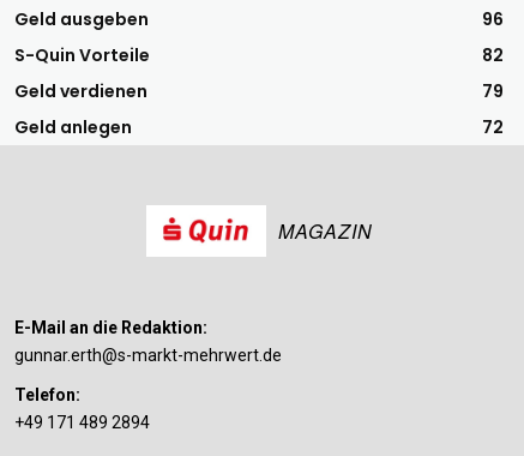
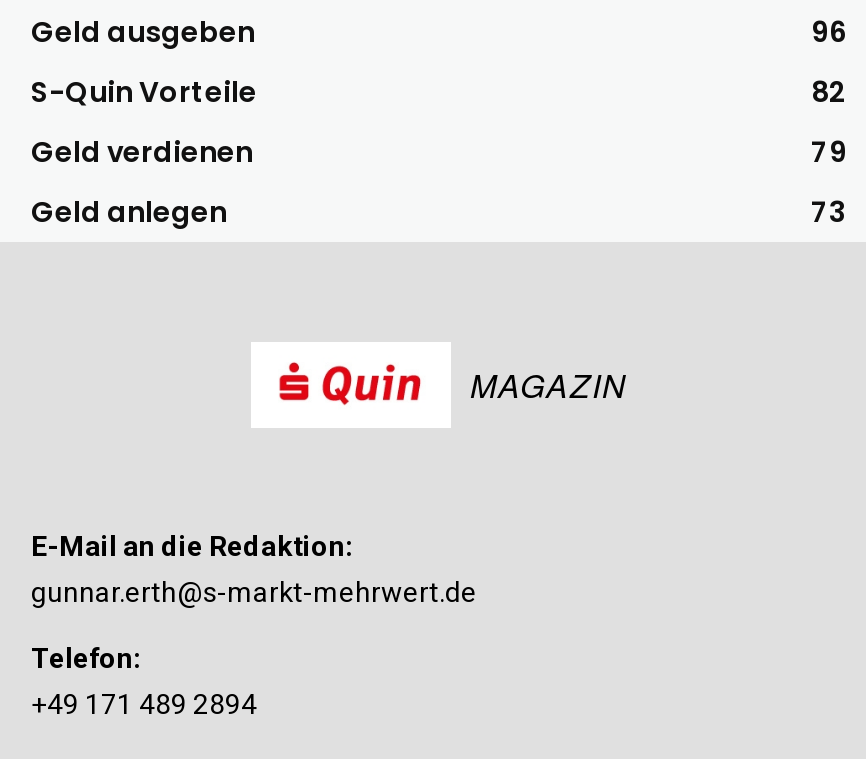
- 72
+ 73
